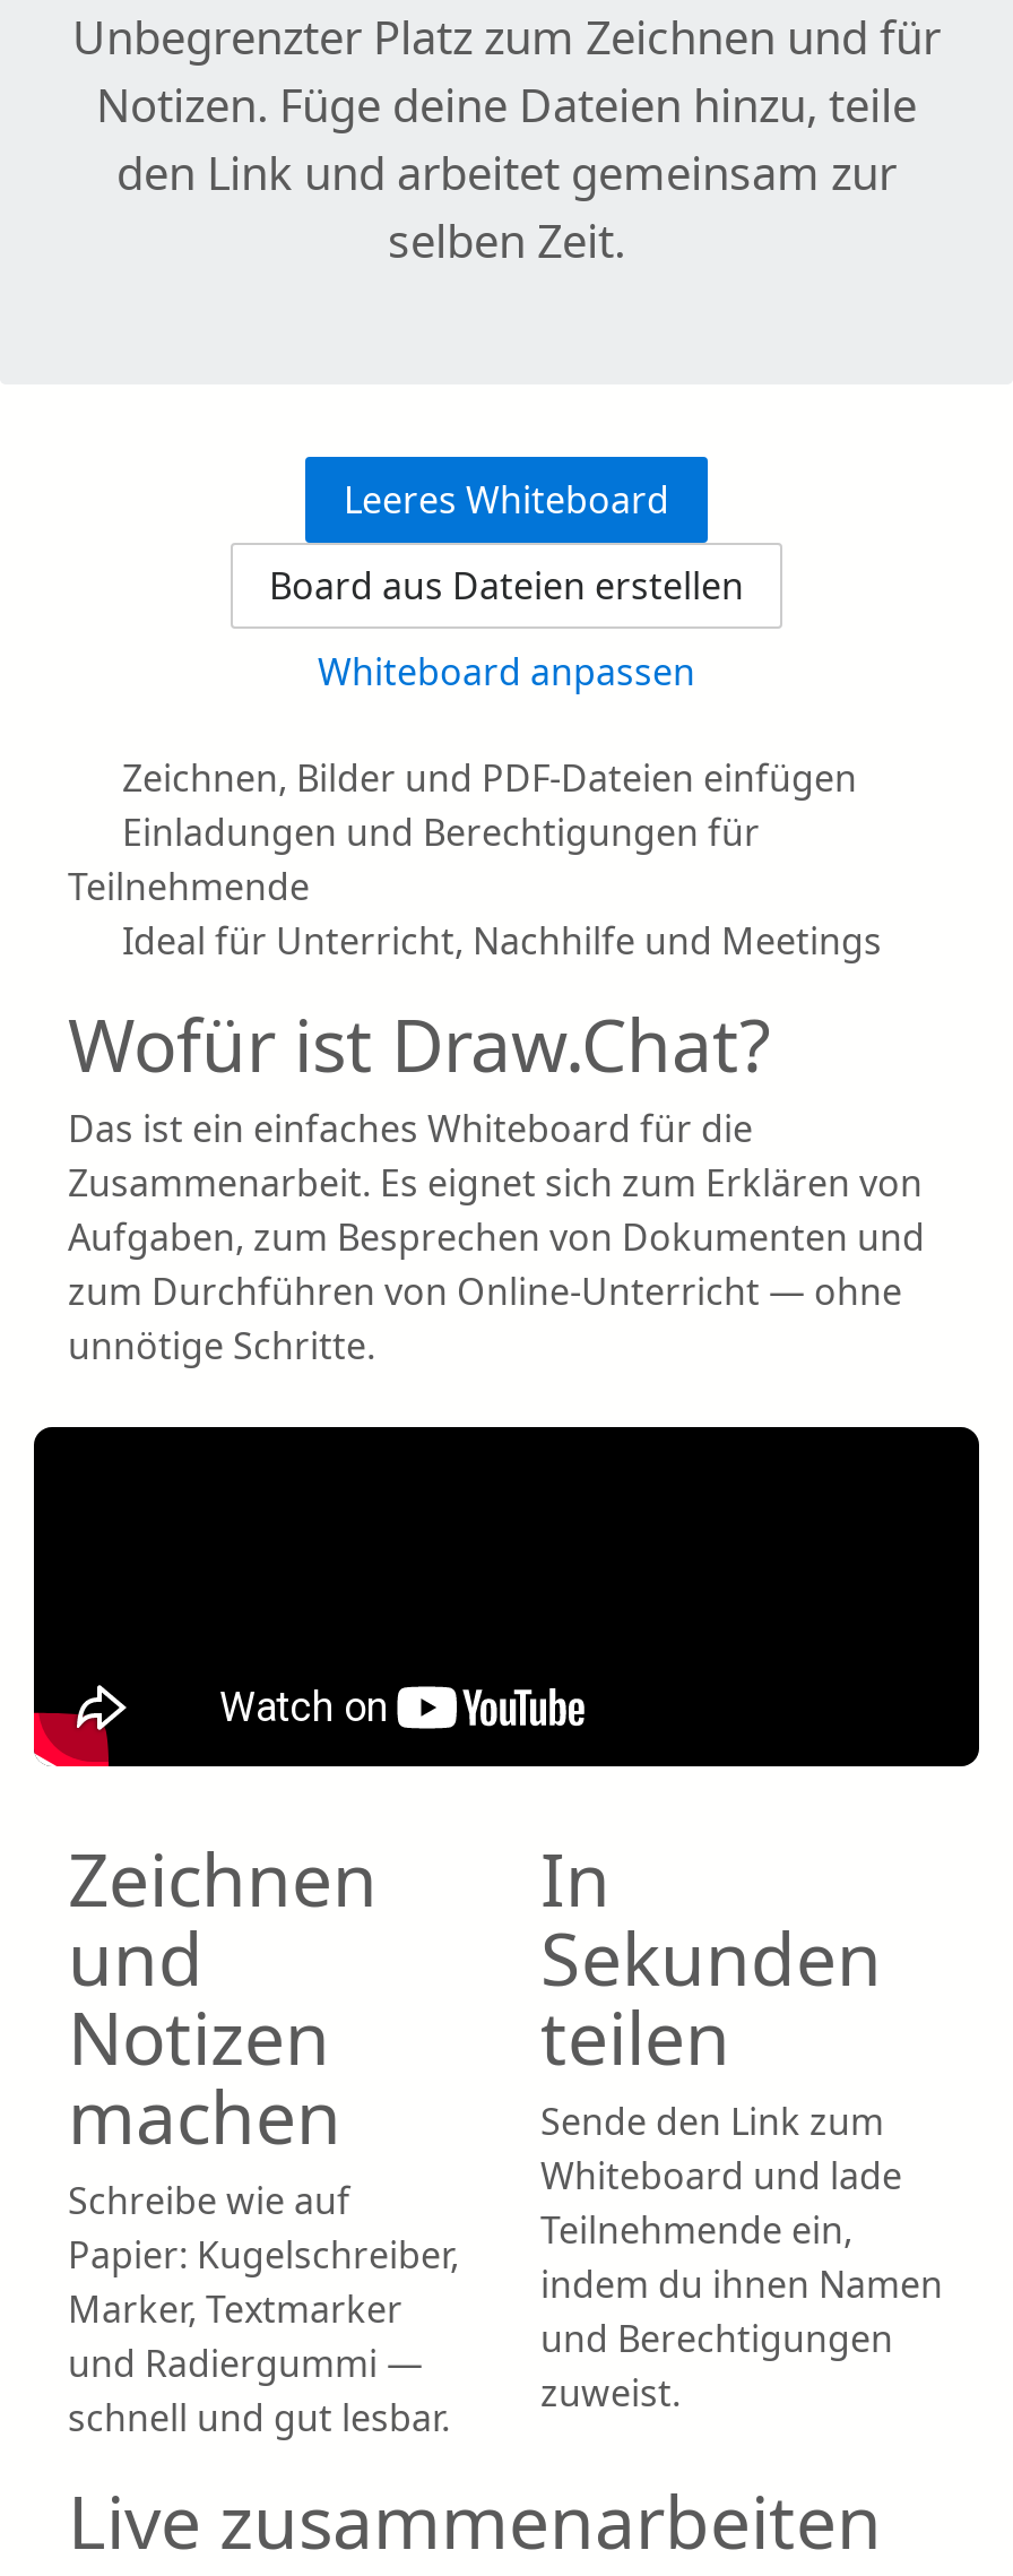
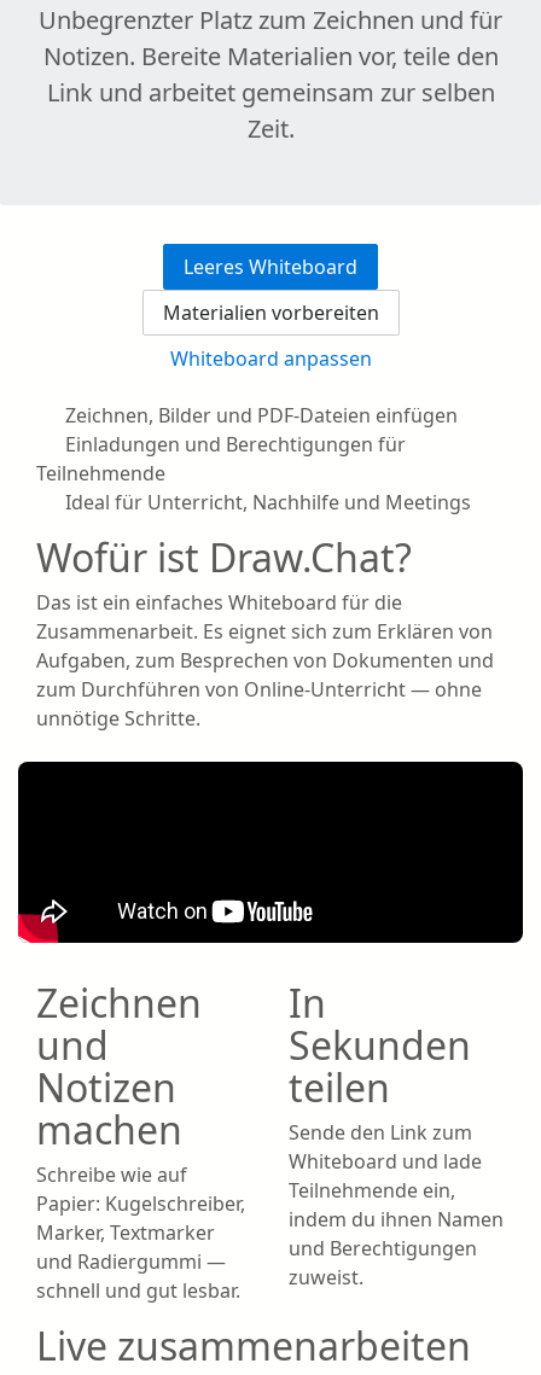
- Notizen. Füge deine Dateien hinzu, teile
- den Link und arbeitet gemeinsam zur
- selben Zeit.
+ Notizen. Bereite Materialien vor, teile den
+ Link und arbeitet gemeinsam zur selben
+ Zeit.

- Board aus Dateien erstellen
+ Materialien vorbereiten
